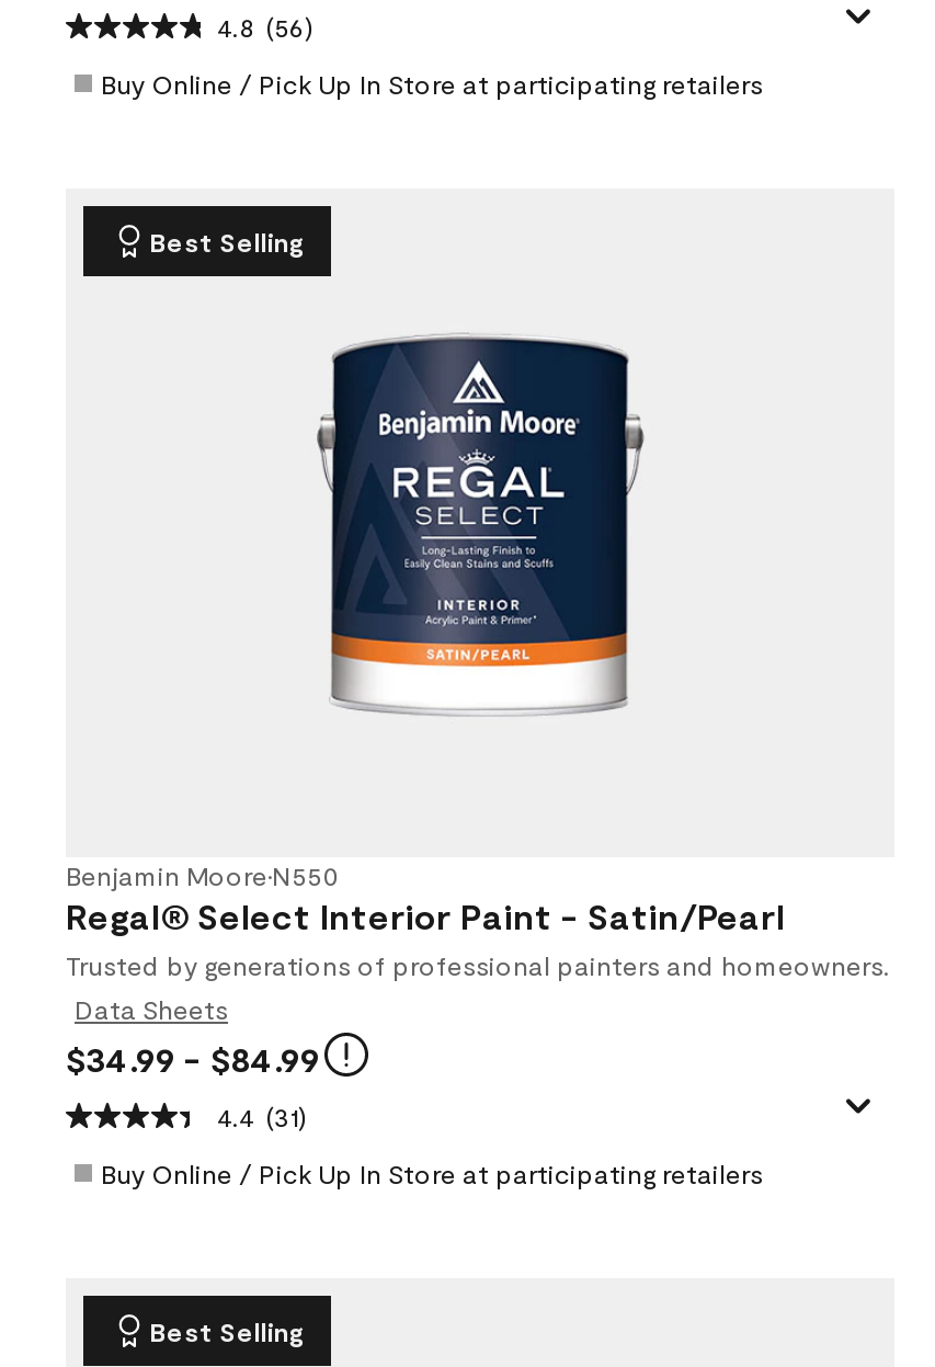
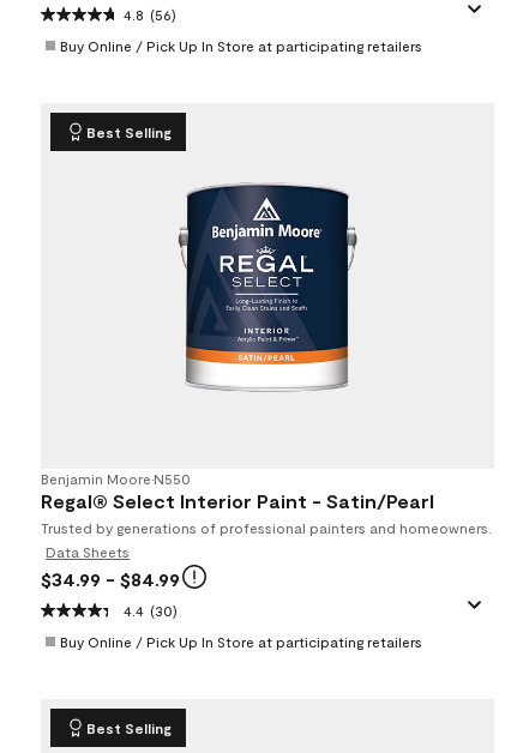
- 4.4 (31)
+ 4.4 (30)
